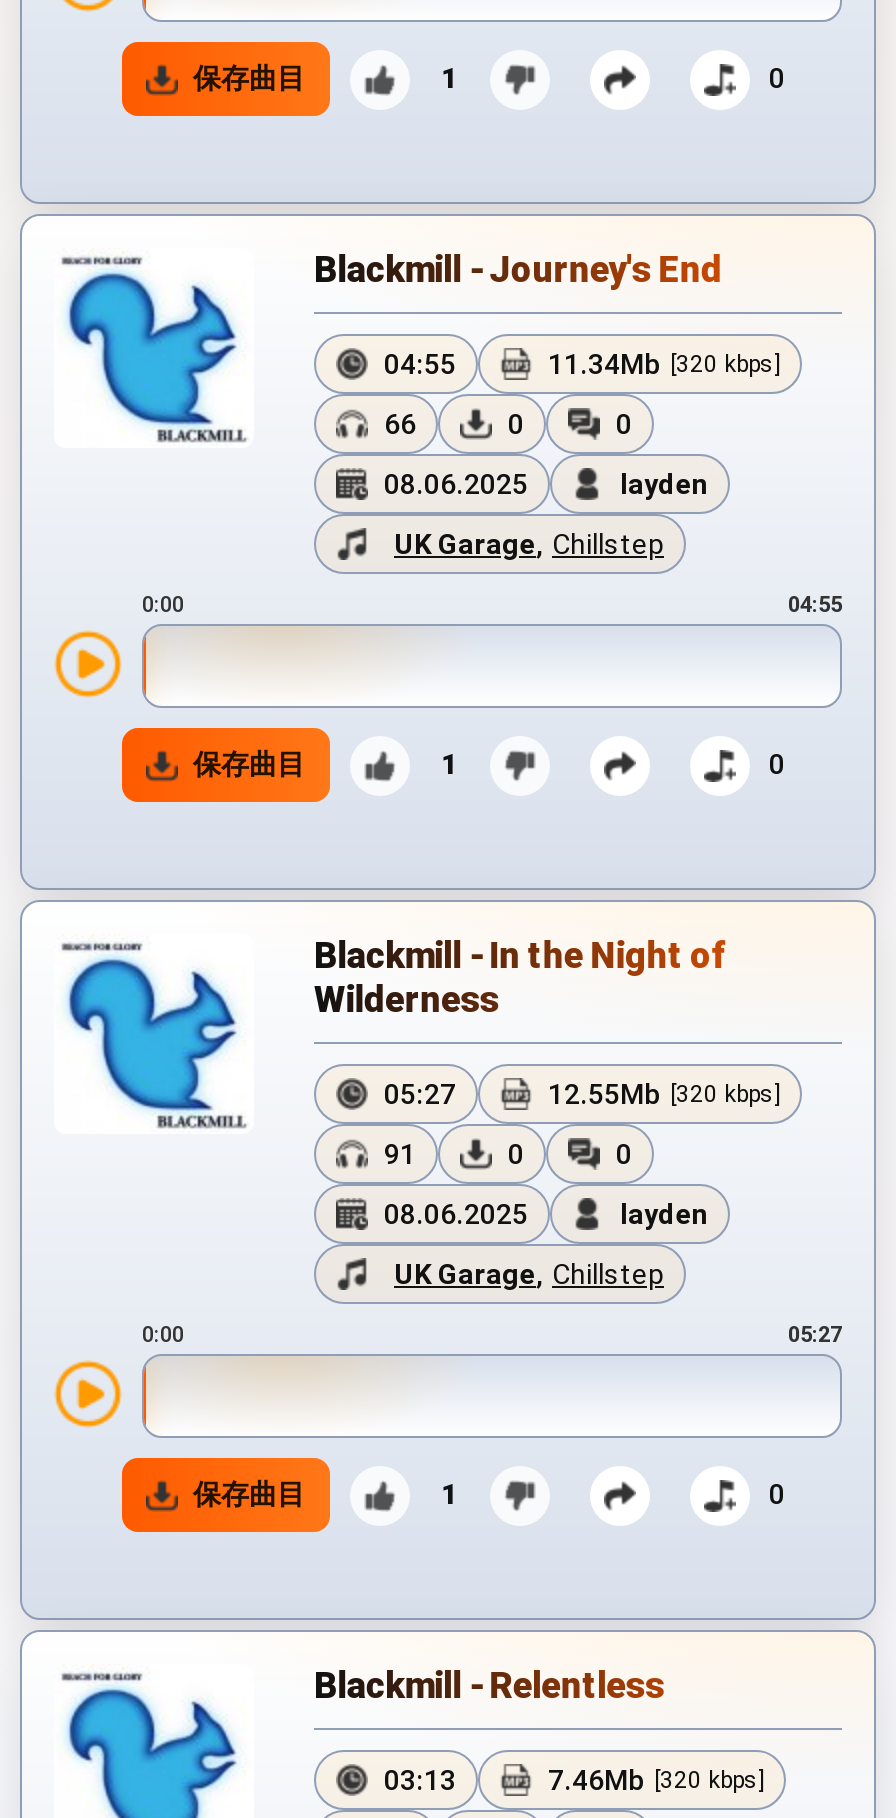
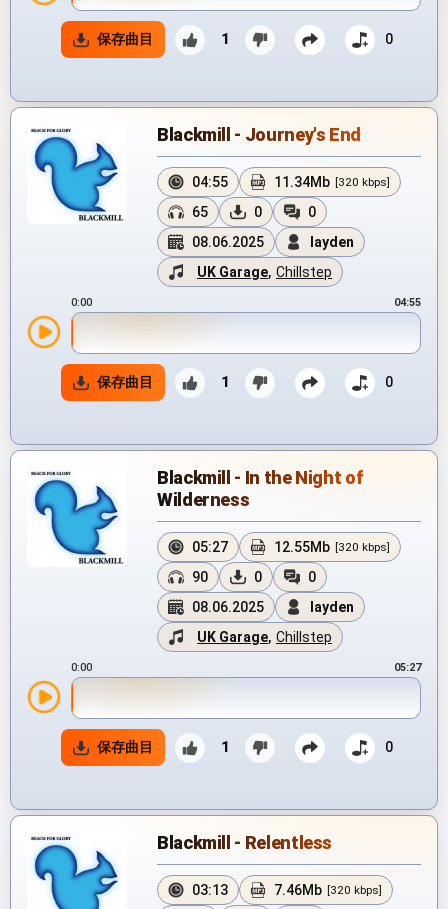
- 66
+ 65

- 91
+ 90
